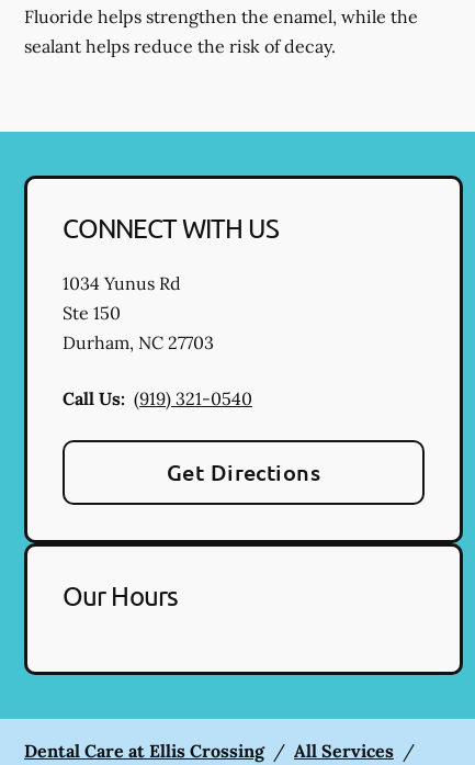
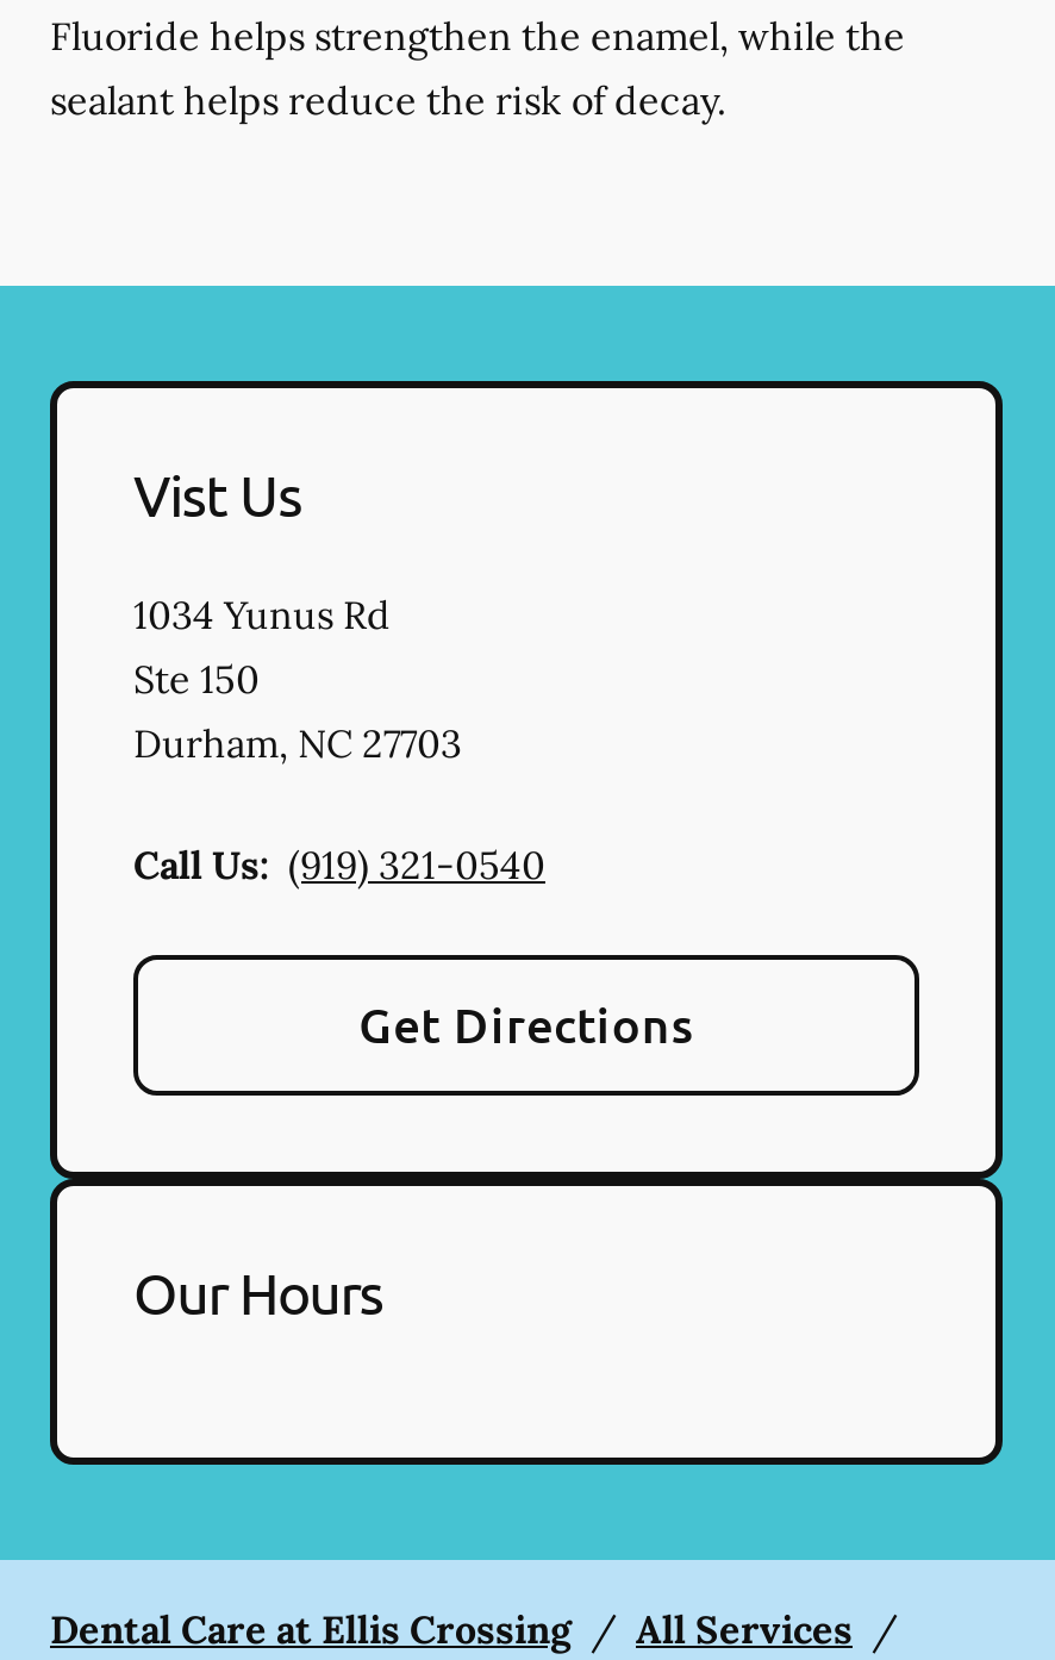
- CONNECT WITH US
+ Vist Us
